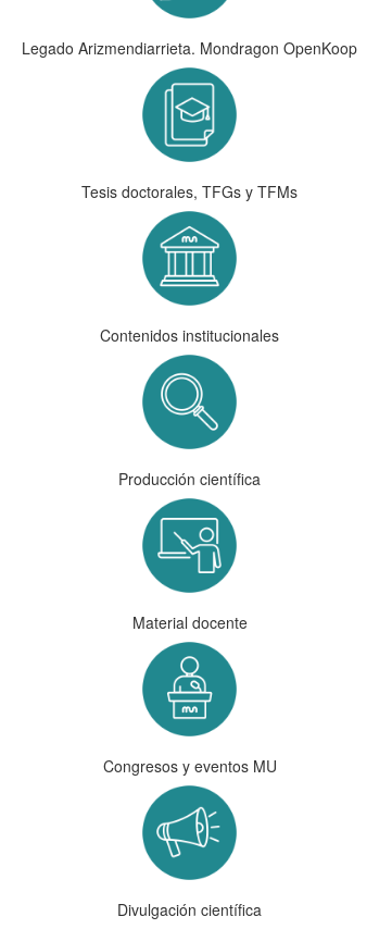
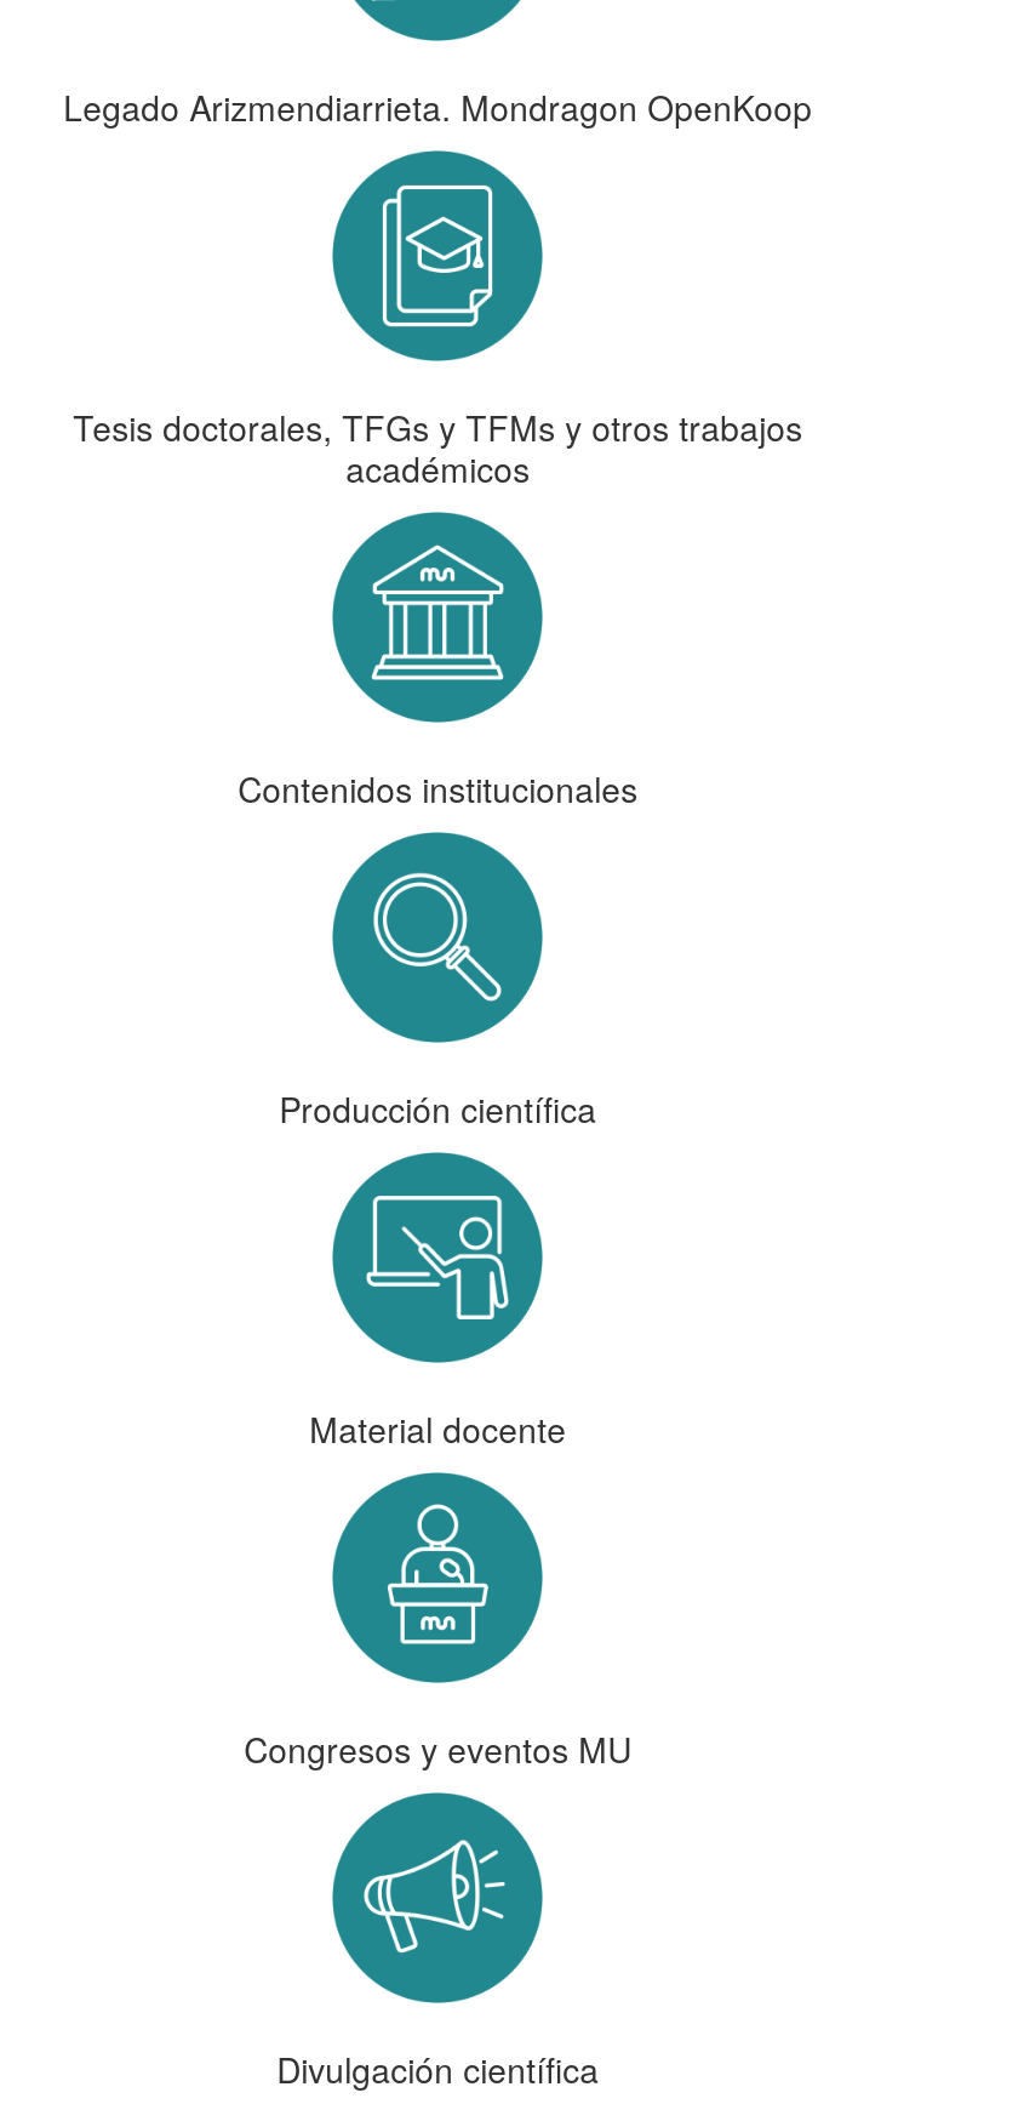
- Tesis doctorales, TFGs y TFMs
+ Tesis doctorales, TFGs y TFMs y otros trabajos
+ académicos
